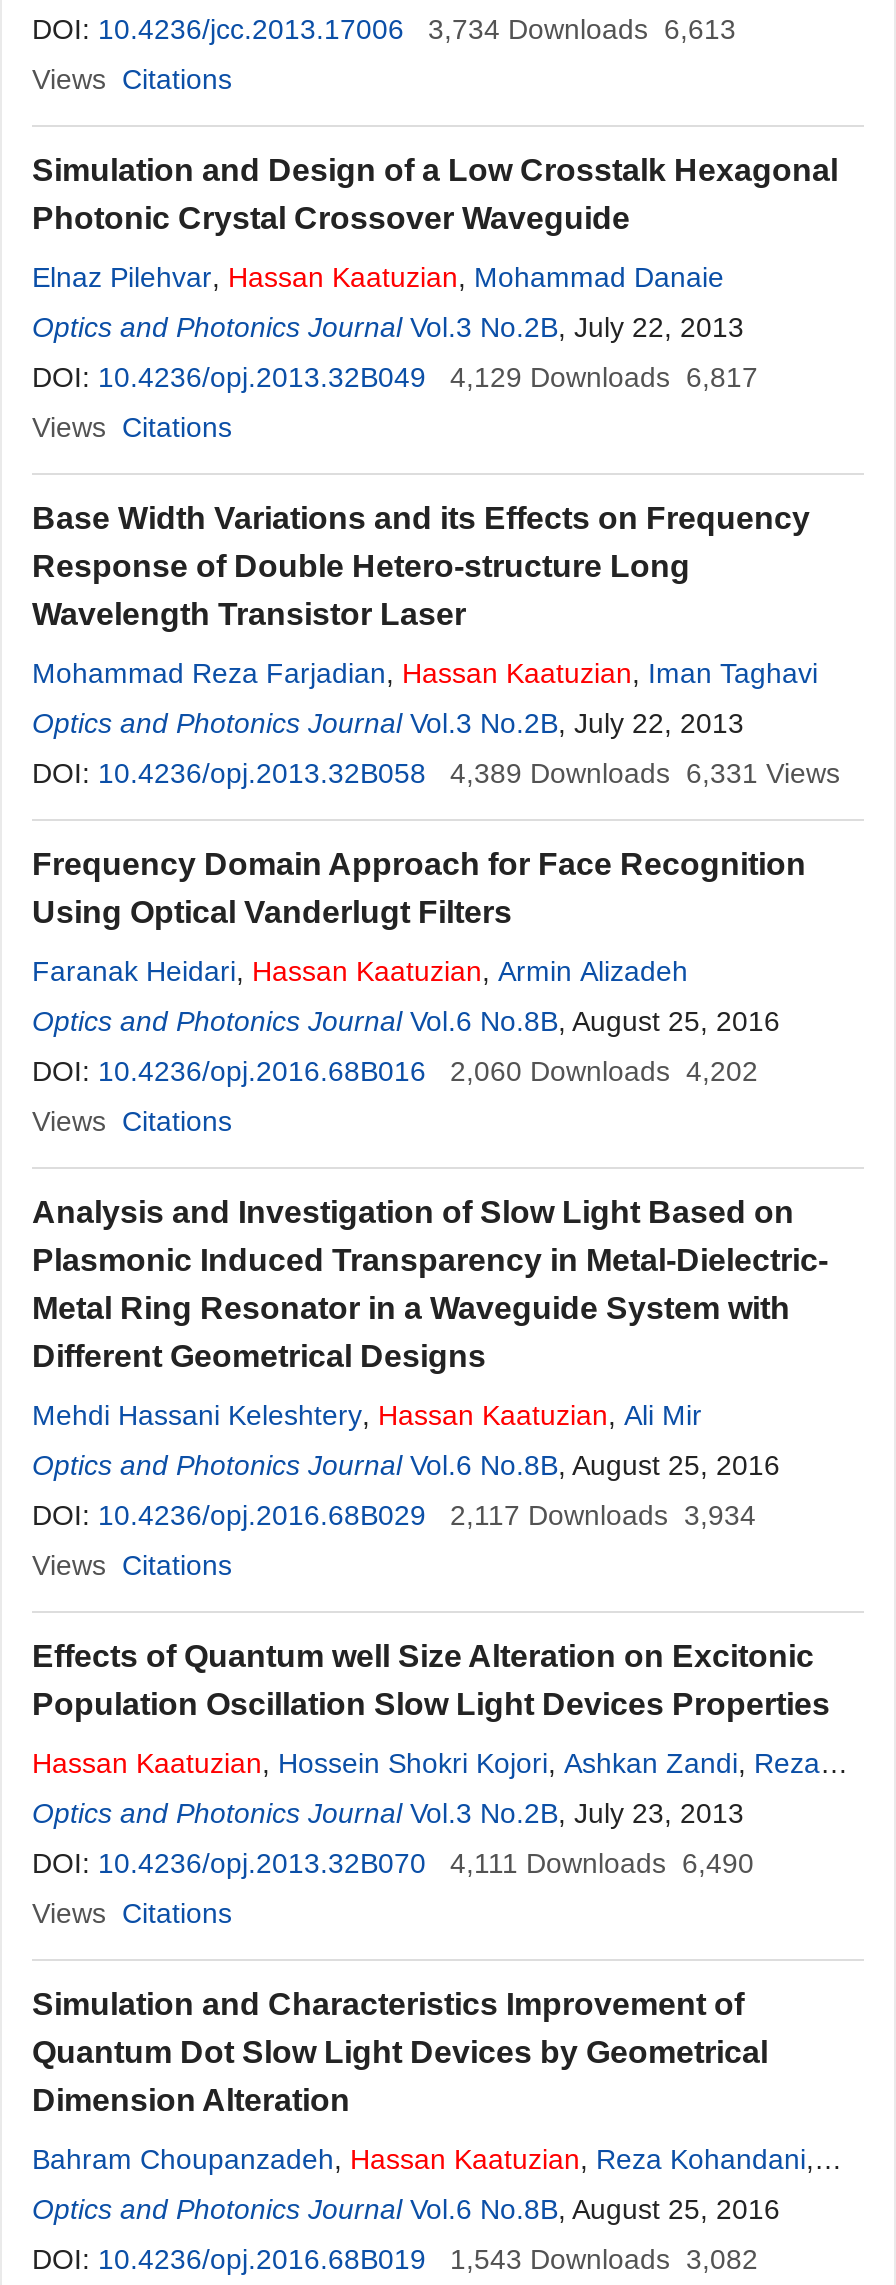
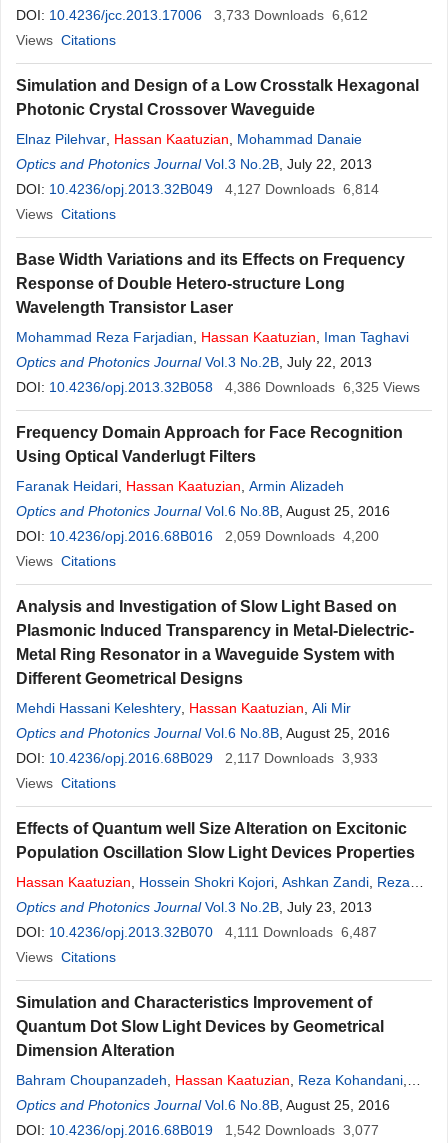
- DOI: 10.4236/jcc.2013.17006 3,734 Downloads 6,613
+ DOI: 10.4236/jcc.2013.17006 3,733 Downloads 6,612

- DOI: 10.4236/opj.2013.32B049 4,129 Downloads 6,817
+ DOI: 10.4236/opj.2013.32B049 4,127 Downloads 6,814

- 4,389 Downloads 6,331 Views
+ 4,386 Downloads 6,325 Views

- DOI: 10.4236/opj.2016.68B016 2,060 Downloads 4,202
+ DOI: 10.4236/opj.2016.68B016 2,059 Downloads 4,200

- DOI: 10.4236/opj.2016.68B029 2,117 Downloads 3,934
+ DOI: 10.4236/opj.2016.68B029 2,117 Downloads 3,933

- DOI: 10.4236/opj.2013.32B070 4,111 Downloads 6,490
+ DOI: 10.4236/opj.2013.32B070 4,111 Downloads 6,487

- DOI: 10.4236/opj.2016.68B019 1,543 Downloads 3,082
+ DOI: 10.4236/opj.2016.68B019 1,542 Downloads 3,077
